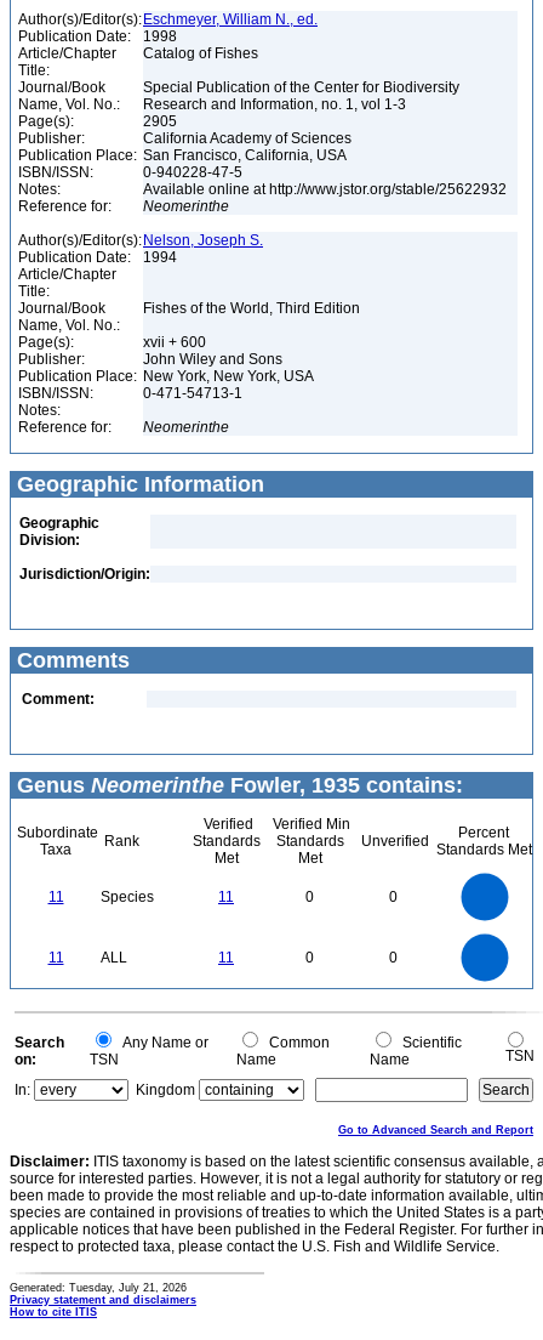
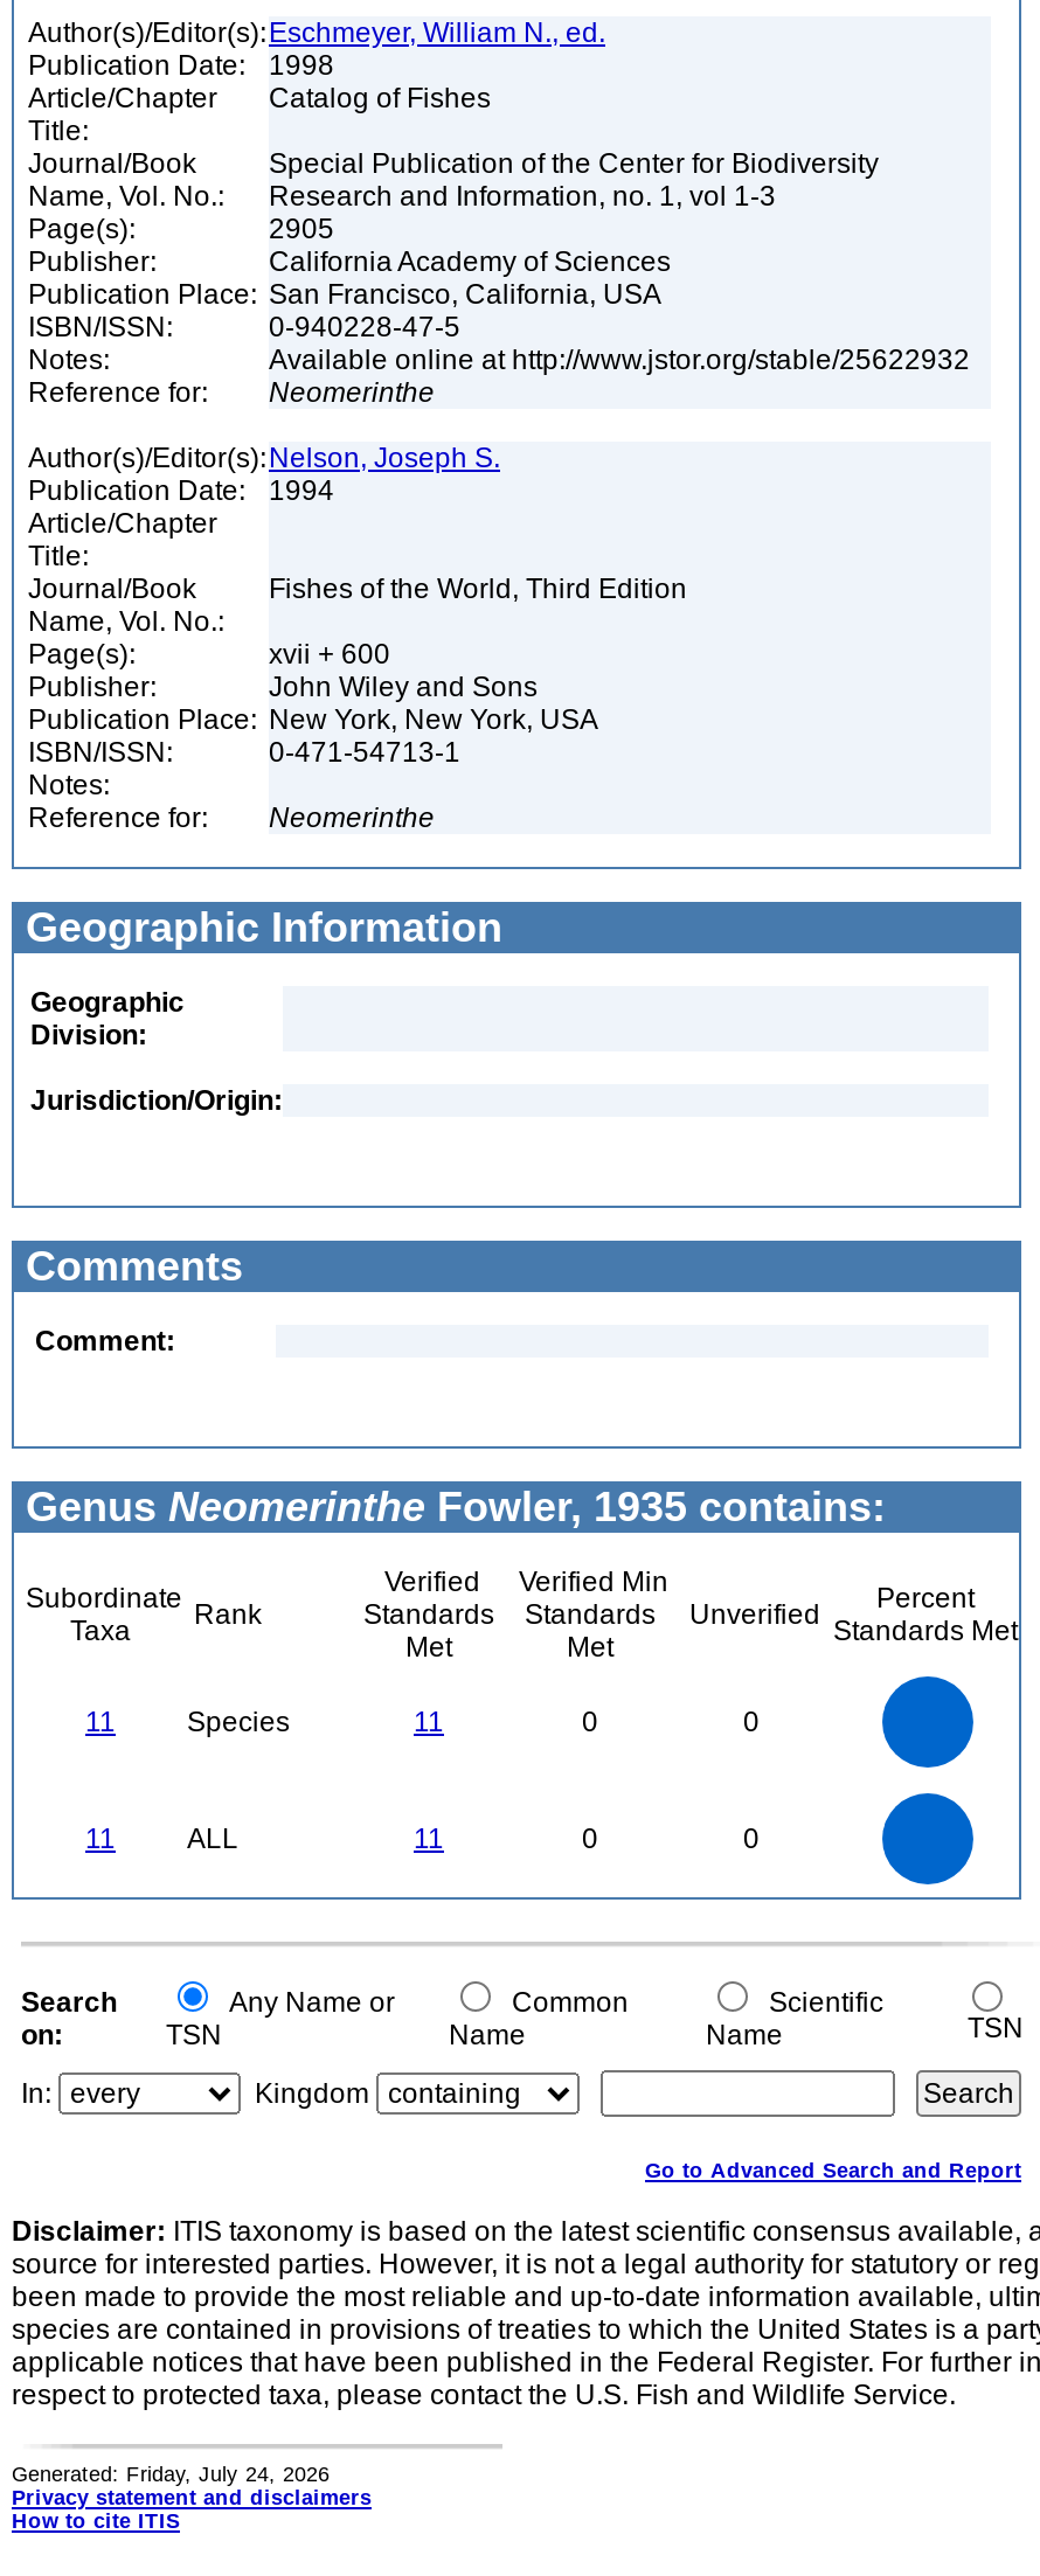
- Generated: Tuesday, July 21, 2026
+ Generated: Friday, July 24, 2026
